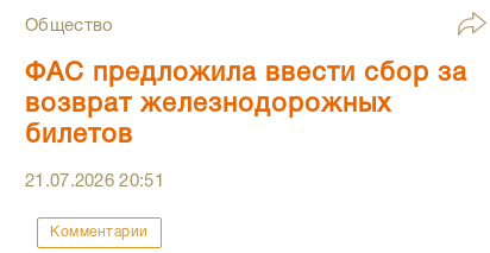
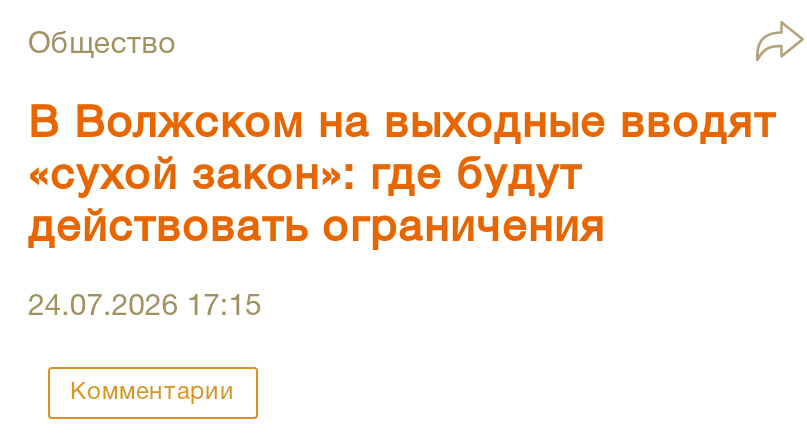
- ФАС предложила ввести сбор за
- возврат железнодорожных
- билетов
+ В Волжском на выходные вводят
+ «сухой закон»: где будут
+ действовать ограничения

- 21.07.2026 20:51
+ 24.07.2026 17:15
